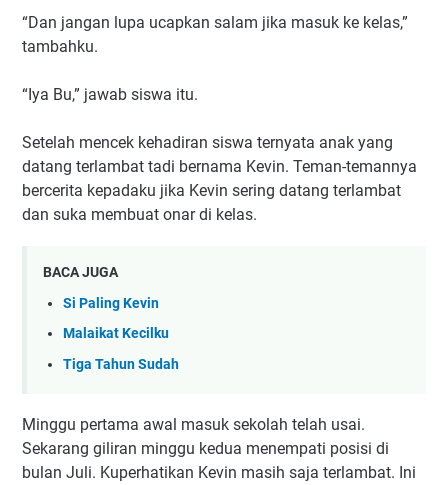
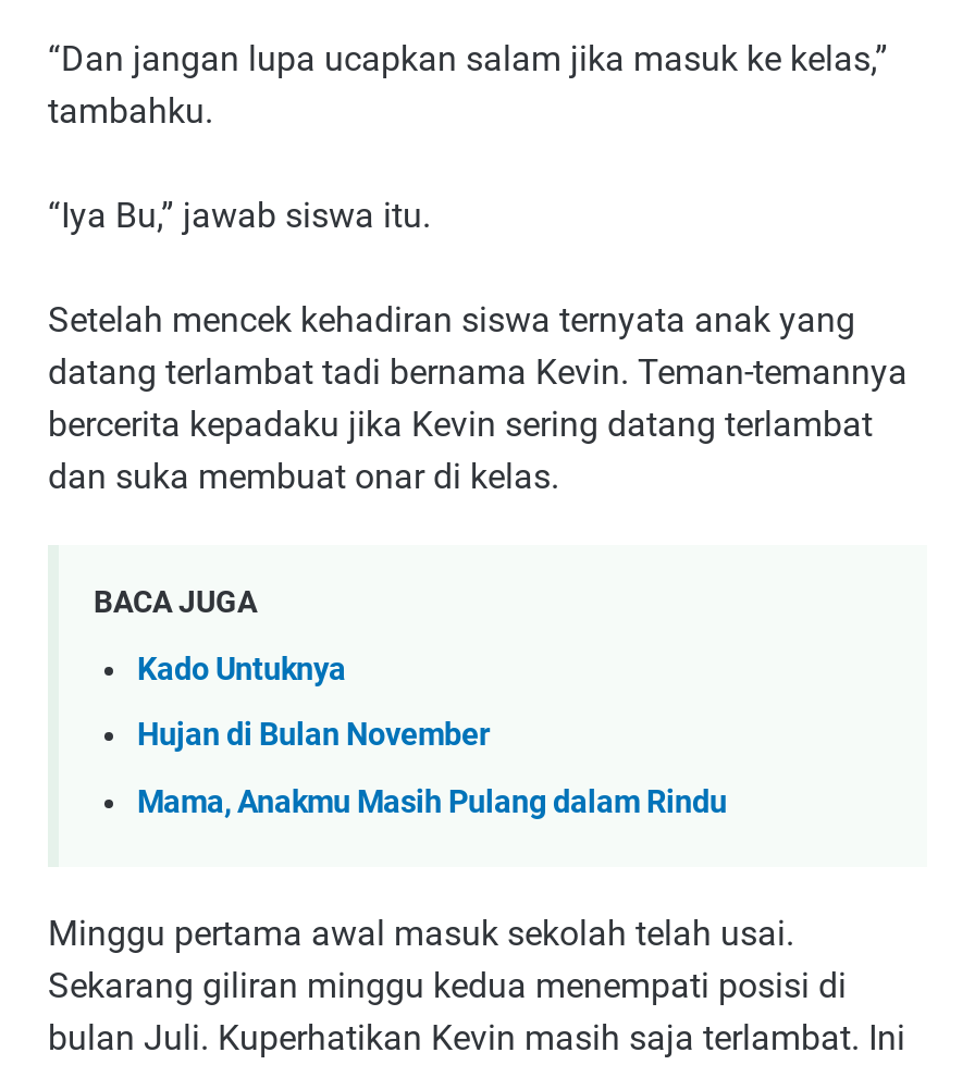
- Si Paling Kevin
+ Kado Untuknya

- Malaikat Kecilku
+ Hujan di Bulan November

- Tiga Tahun Sudah
+ Mama, Anakmu Masih Pulang dalam Rindu
